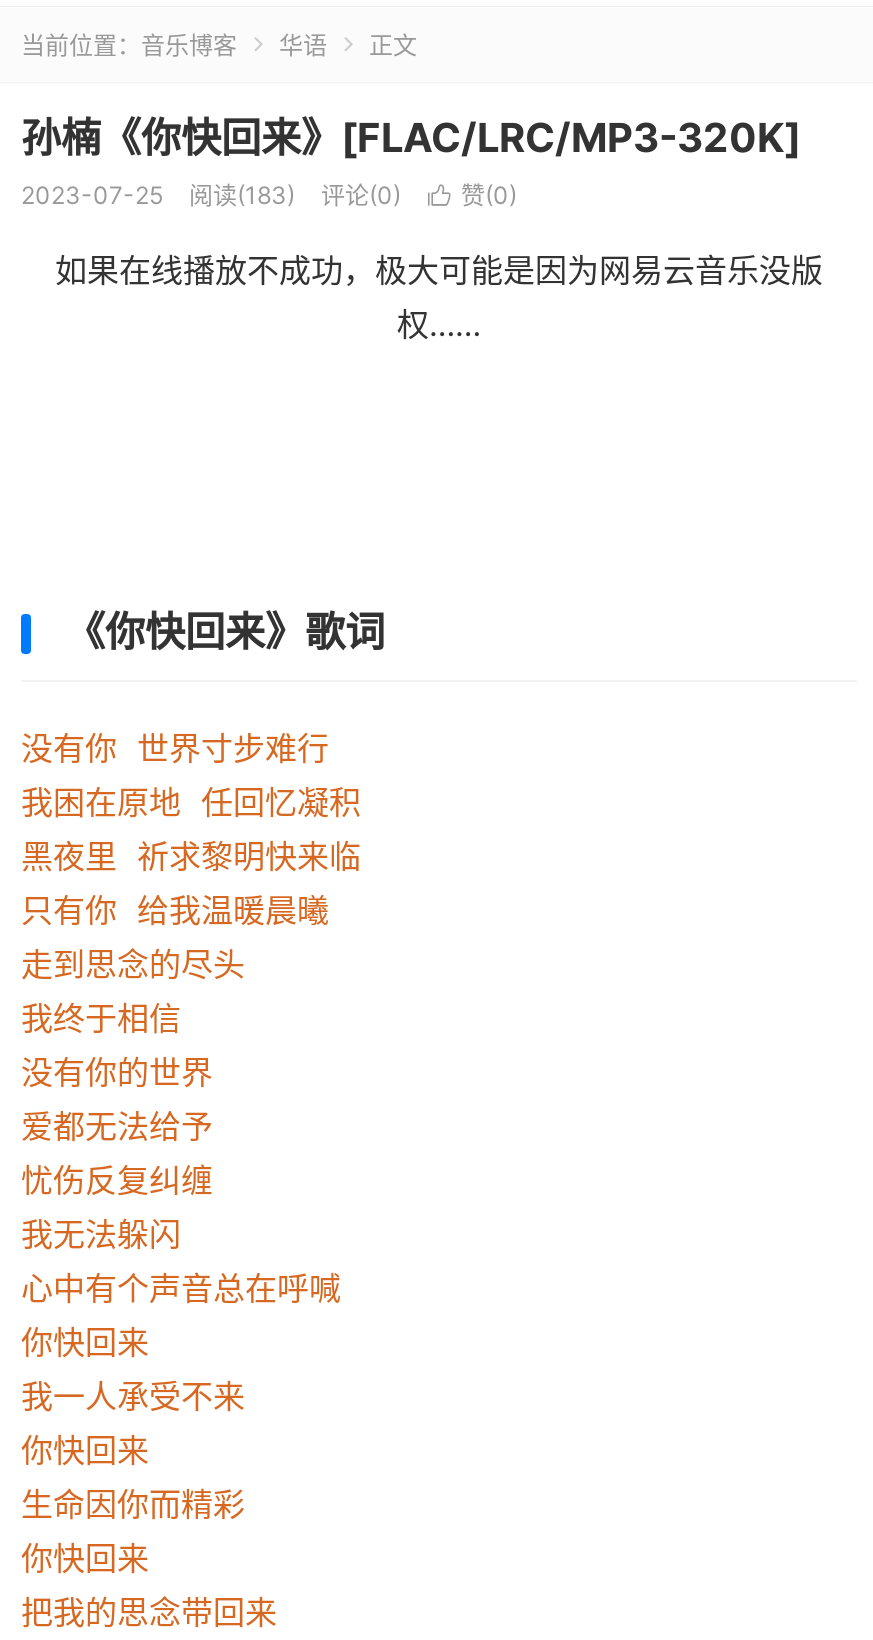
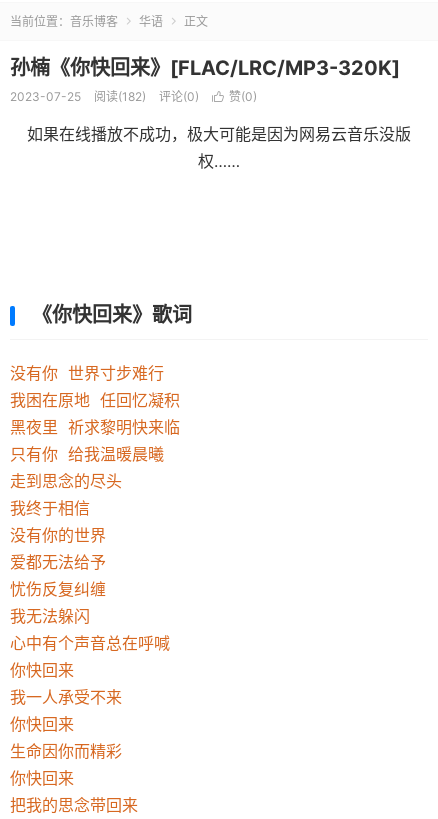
- 阅读(183)
+ 阅读(182)
